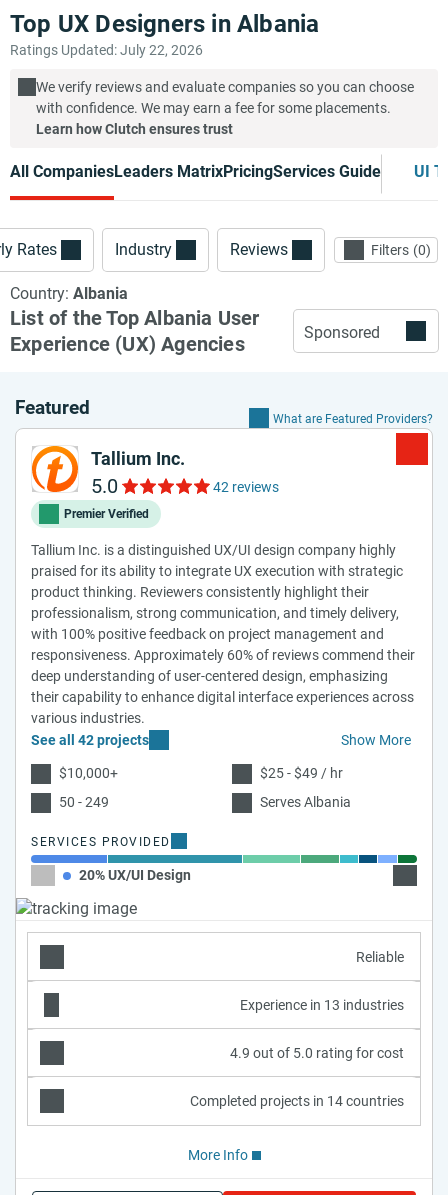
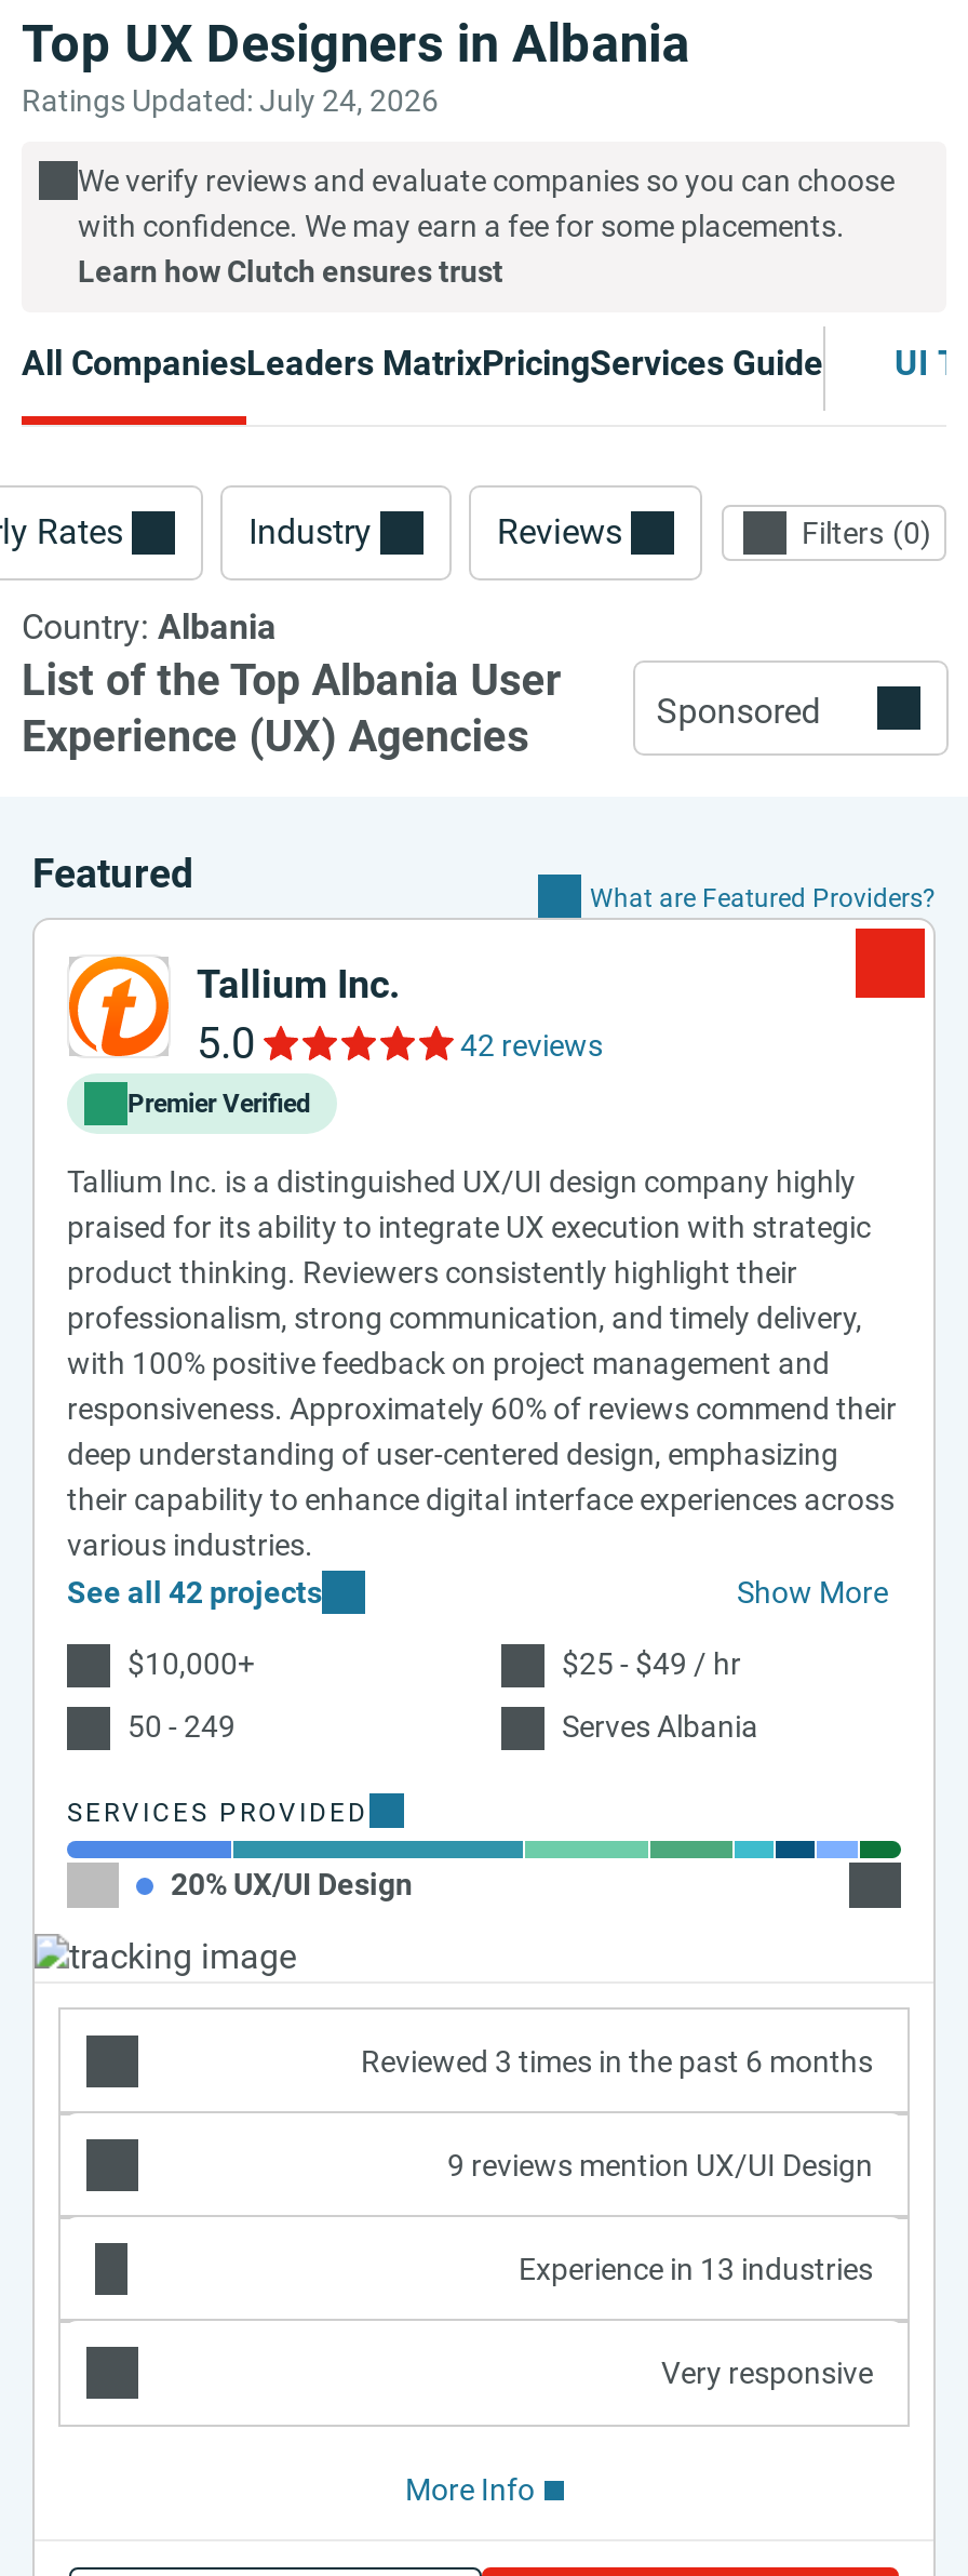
- Ratings Updated: July 22, 2026
+ Ratings Updated: July 24, 2026

- Reliable
+ Reviewed 3 times in the past 6 months
+ 9 reviews mention UX/UI Design

moved down: Experience in 13 industries

- 4.9 out of 5.0 rating for cost
- Completed projects in 14 countries
+ Very responsive
